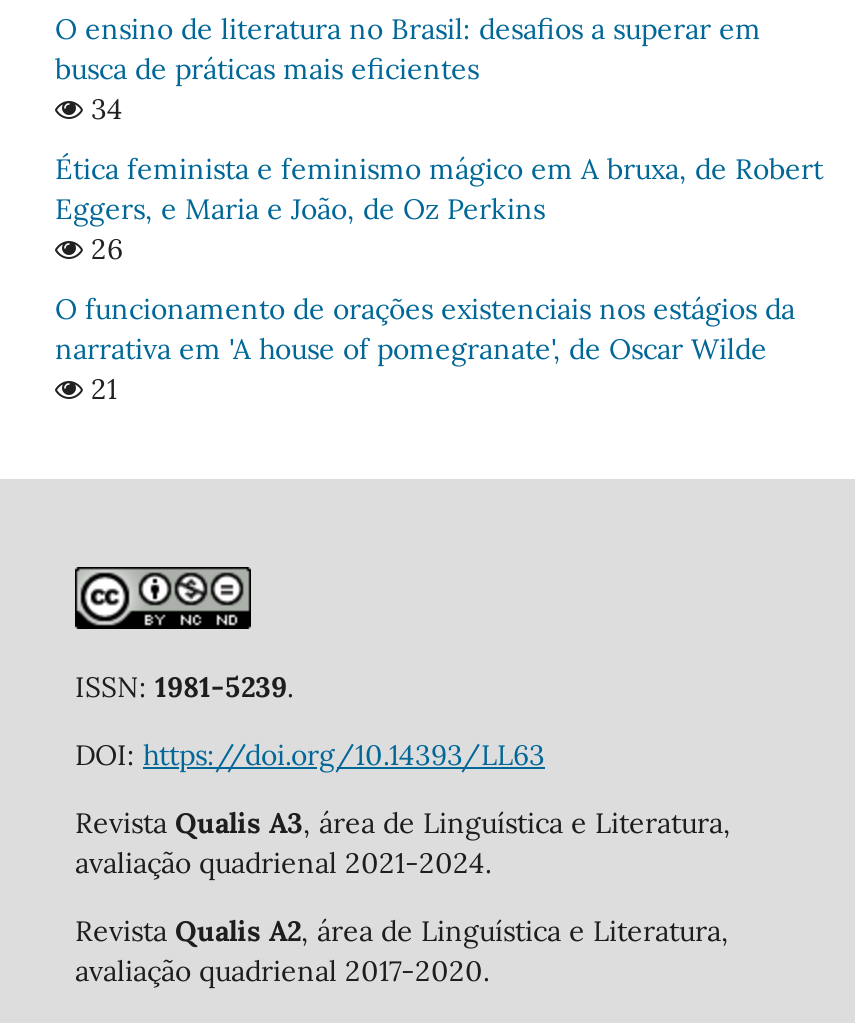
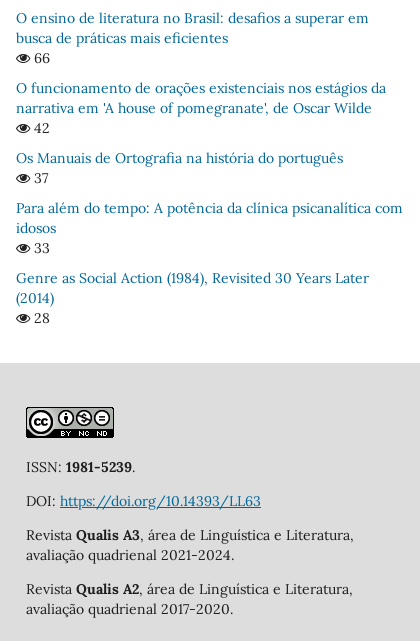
- 34
- Ética feminista e feminismo mágico em A bruxa, de Robert
- Eggers, e Maria e João, de Oz Perkins
- 26
+ 66

moved up: O funcionamento de orações existenciais nos estágios da | narrativa em 'A house of pomegranate', de Oscar Wilde

- 21
+ 42
+ Os Manuais de Ortografia na história do português
+ 37
+ Para além do tempo: A potência da clínica psicanalítica com
+ idosos
+ 33
+ Genre as Social Action (1984), Revisited 30 Years Later
+ (2014)
+ 28
